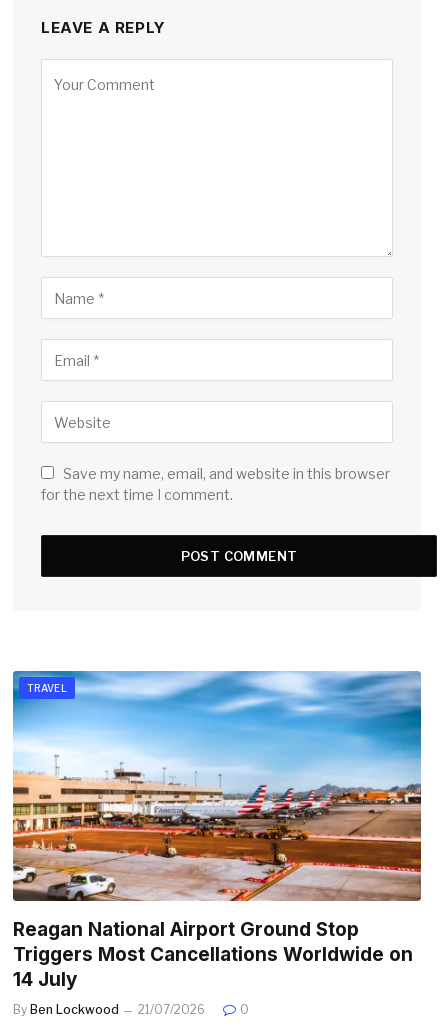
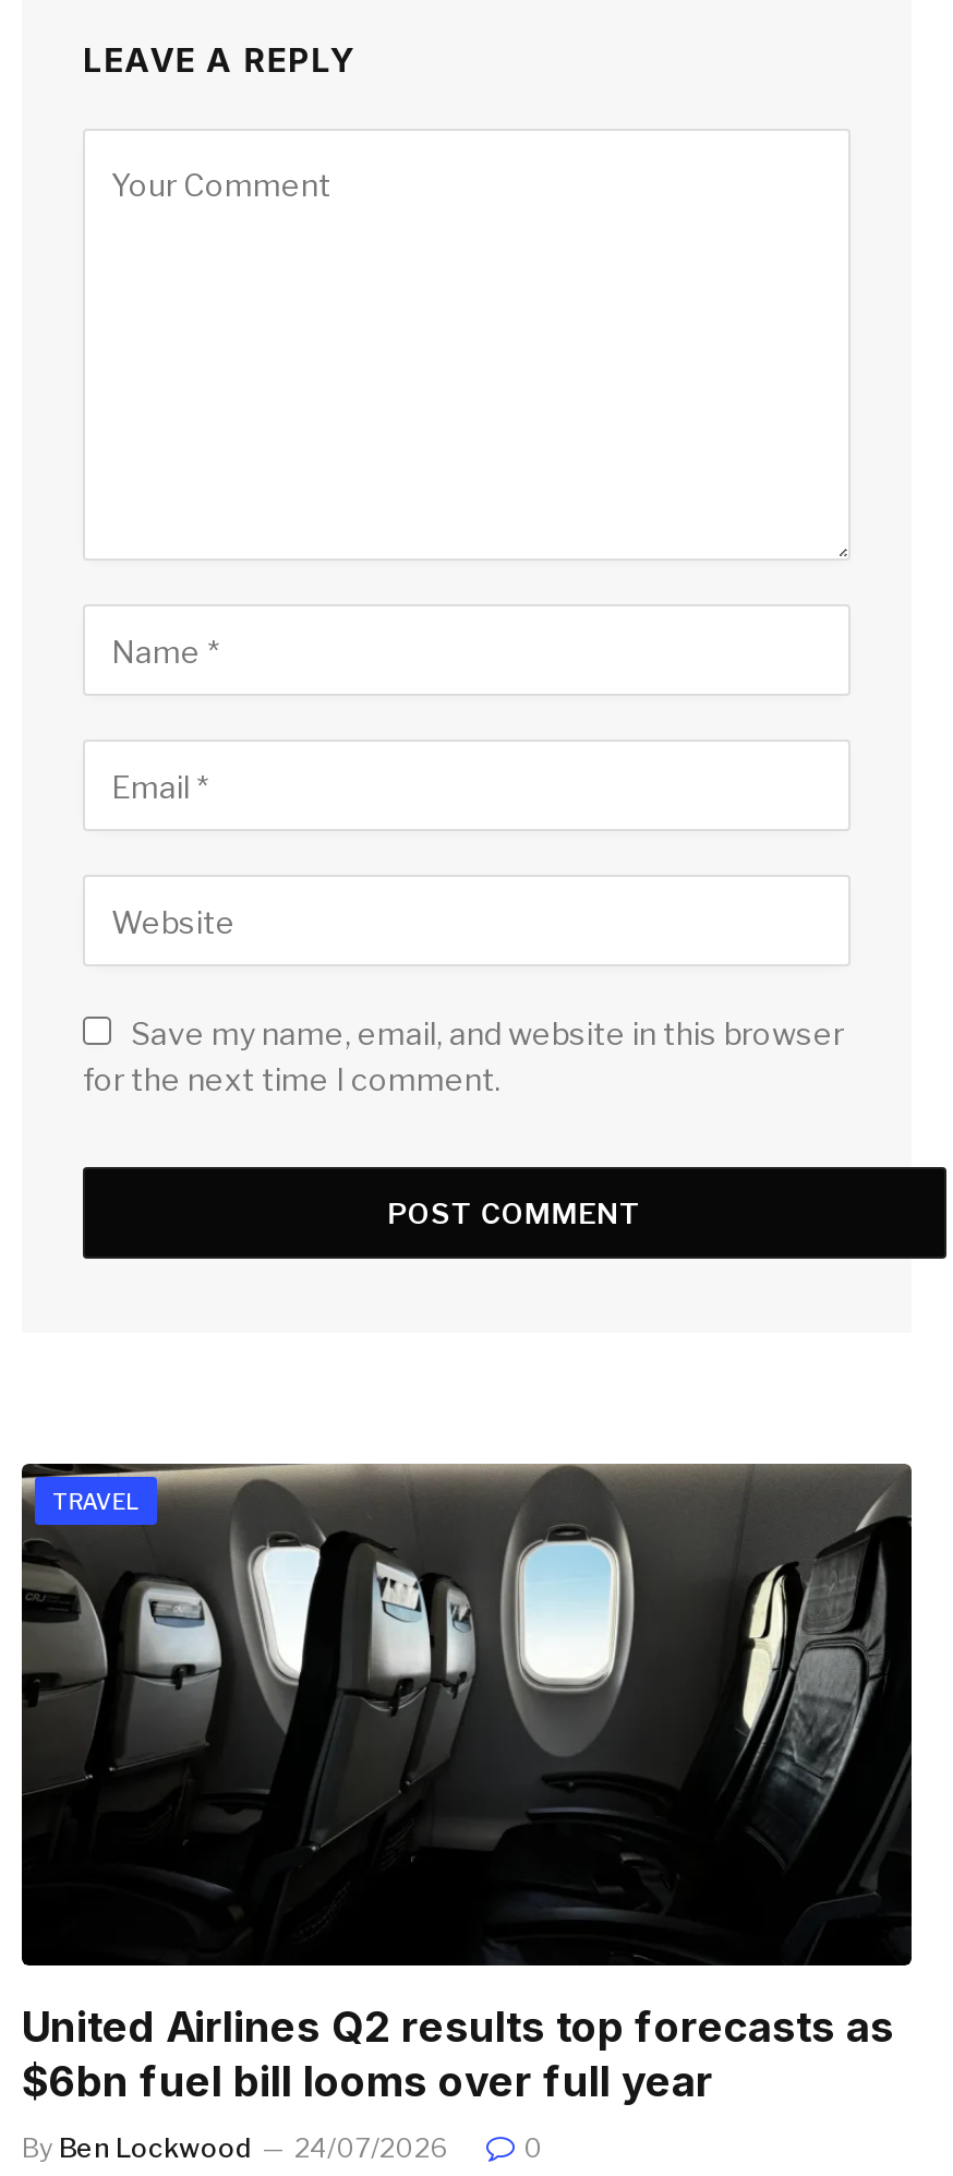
- [image]
- Reagan National Airport Ground Stop
- Triggers Most Cancellations Worldwide on
- 14 July
+ [image]
+ United Airlines Q2 results top forecasts as
+ $6bn fuel bill looms over full year

- By Ben Lockwood 21/07/2026
+ By Ben Lockwood 24/07/2026
